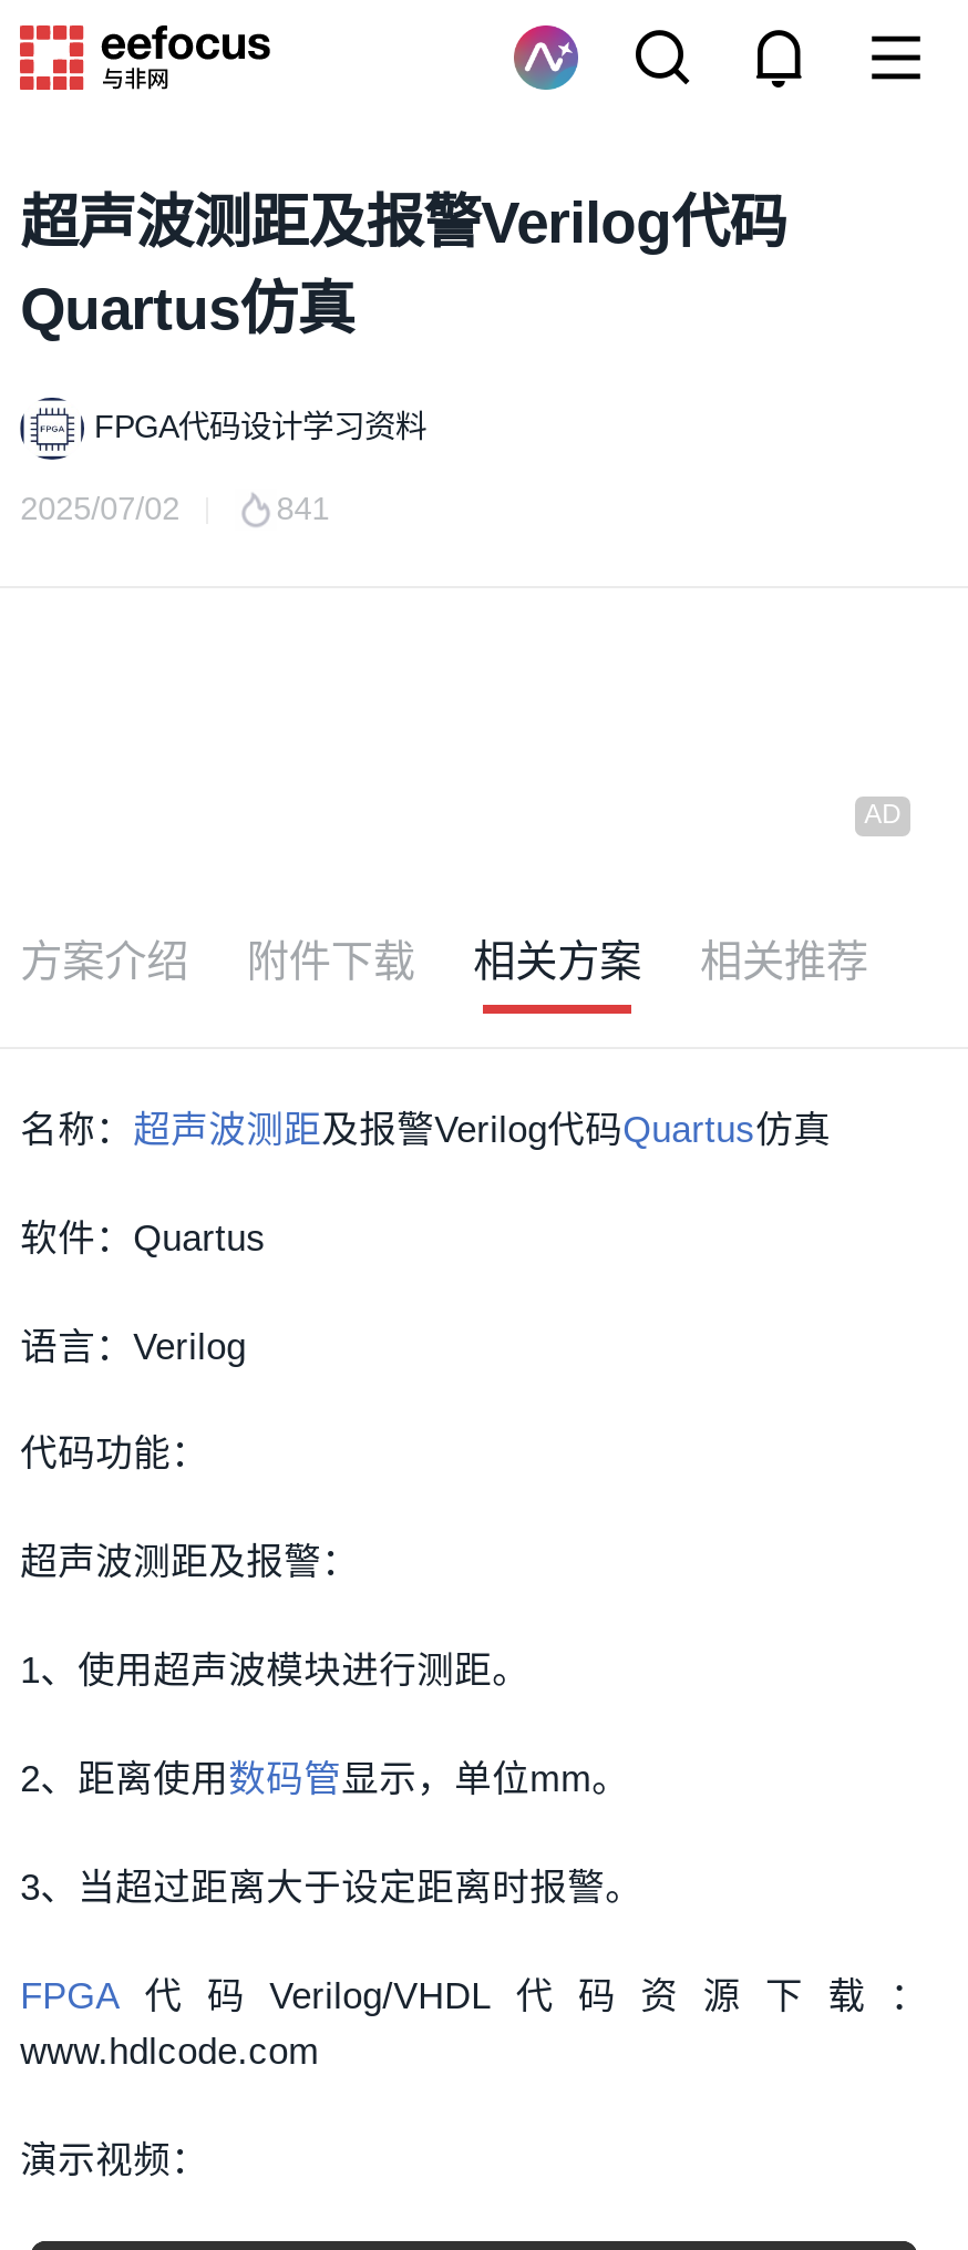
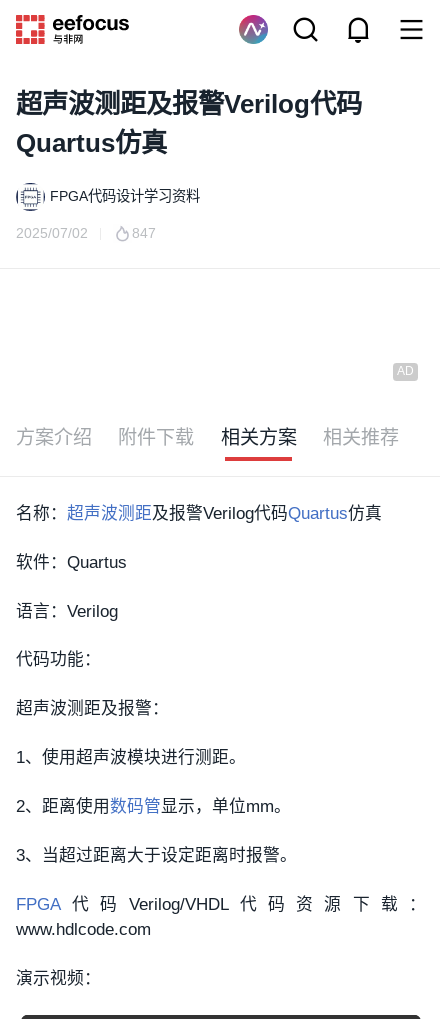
- 841
+ 847
